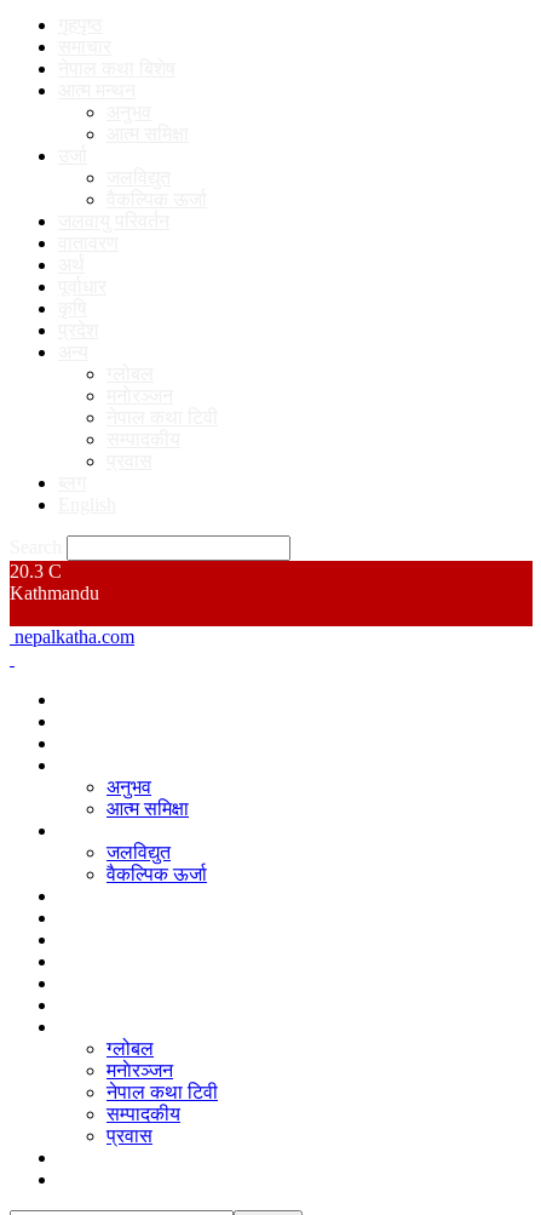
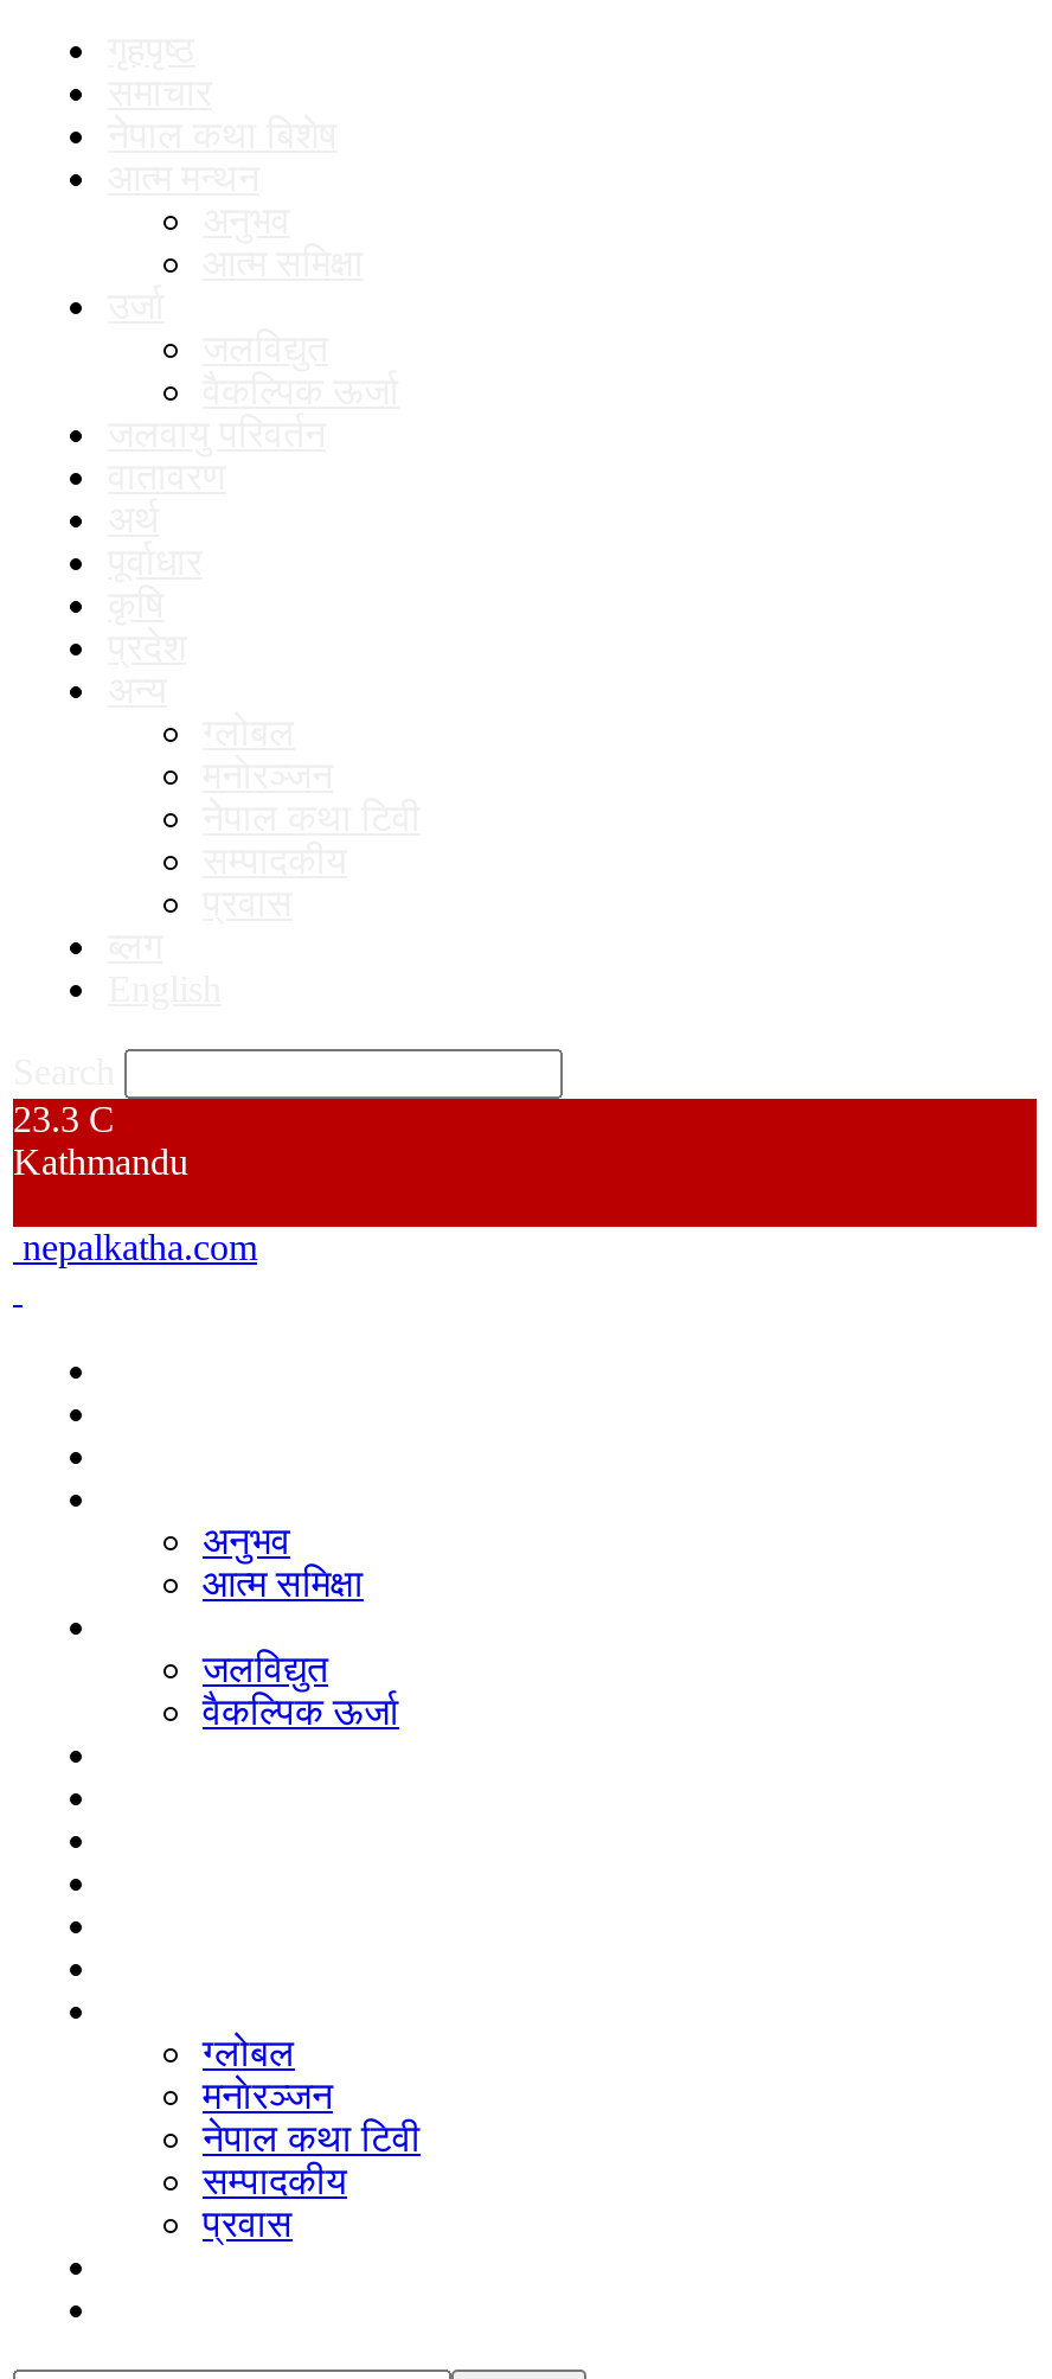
- 20.3 C
+ 23.3 C
